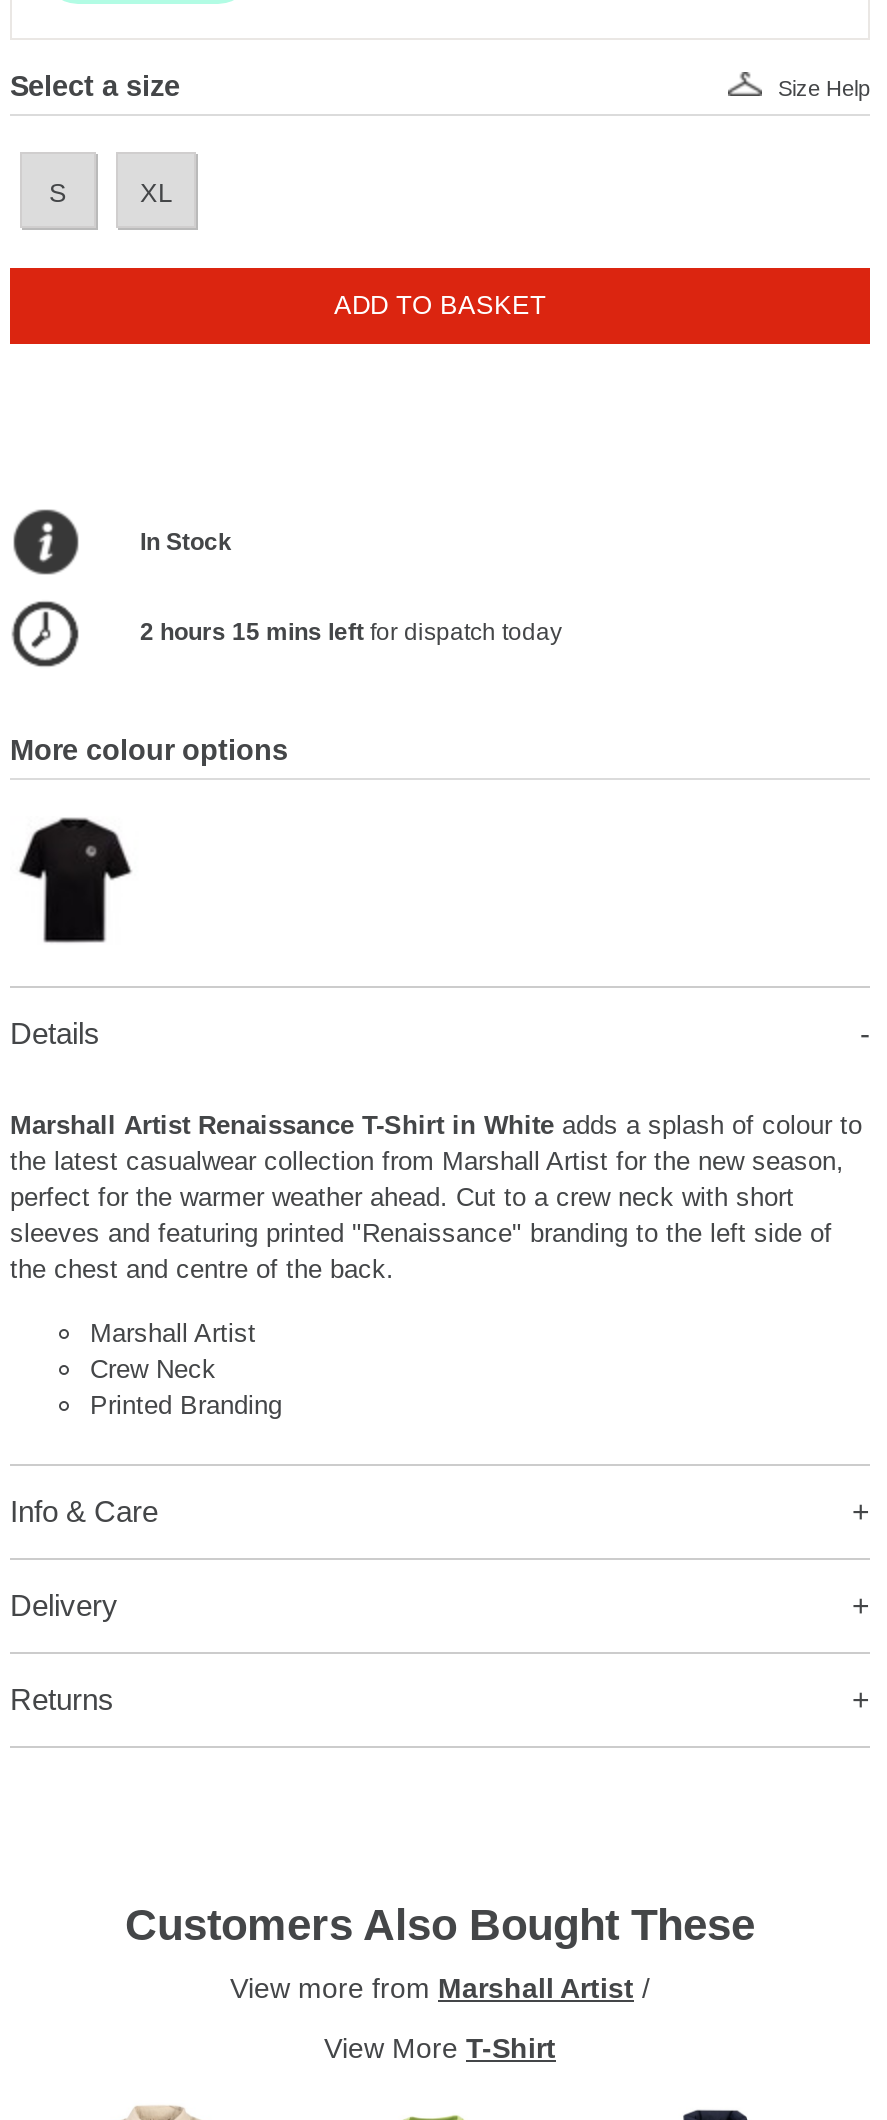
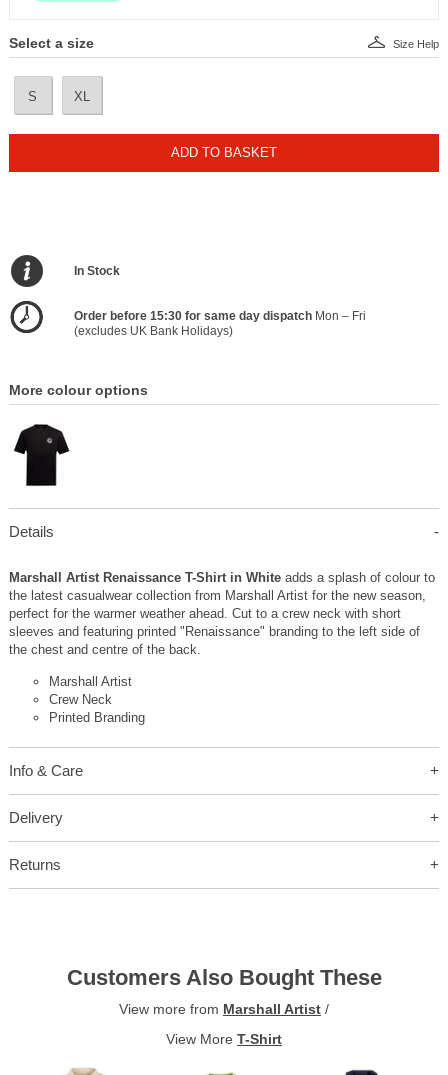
- 2 hours 15 mins left for dispatch today
+ Order before 15:30 for same day dispatch Mon – Fri
+ (excludes UK Bank Holidays)
